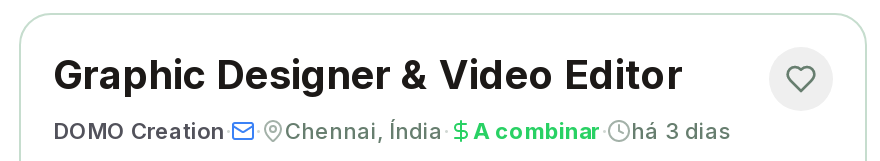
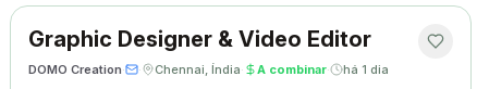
- há 3 dias
+ há 1 dia
